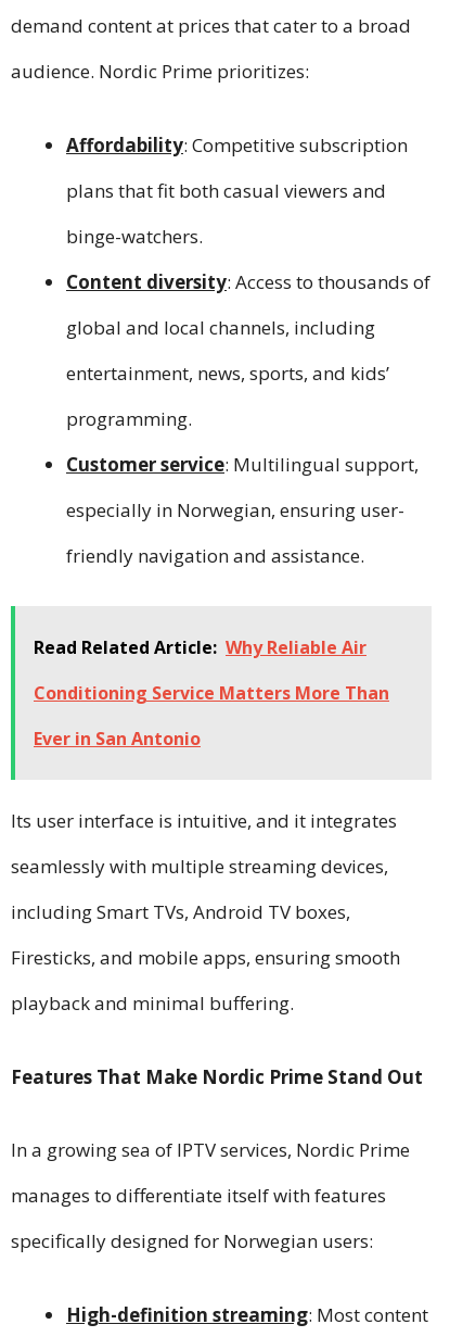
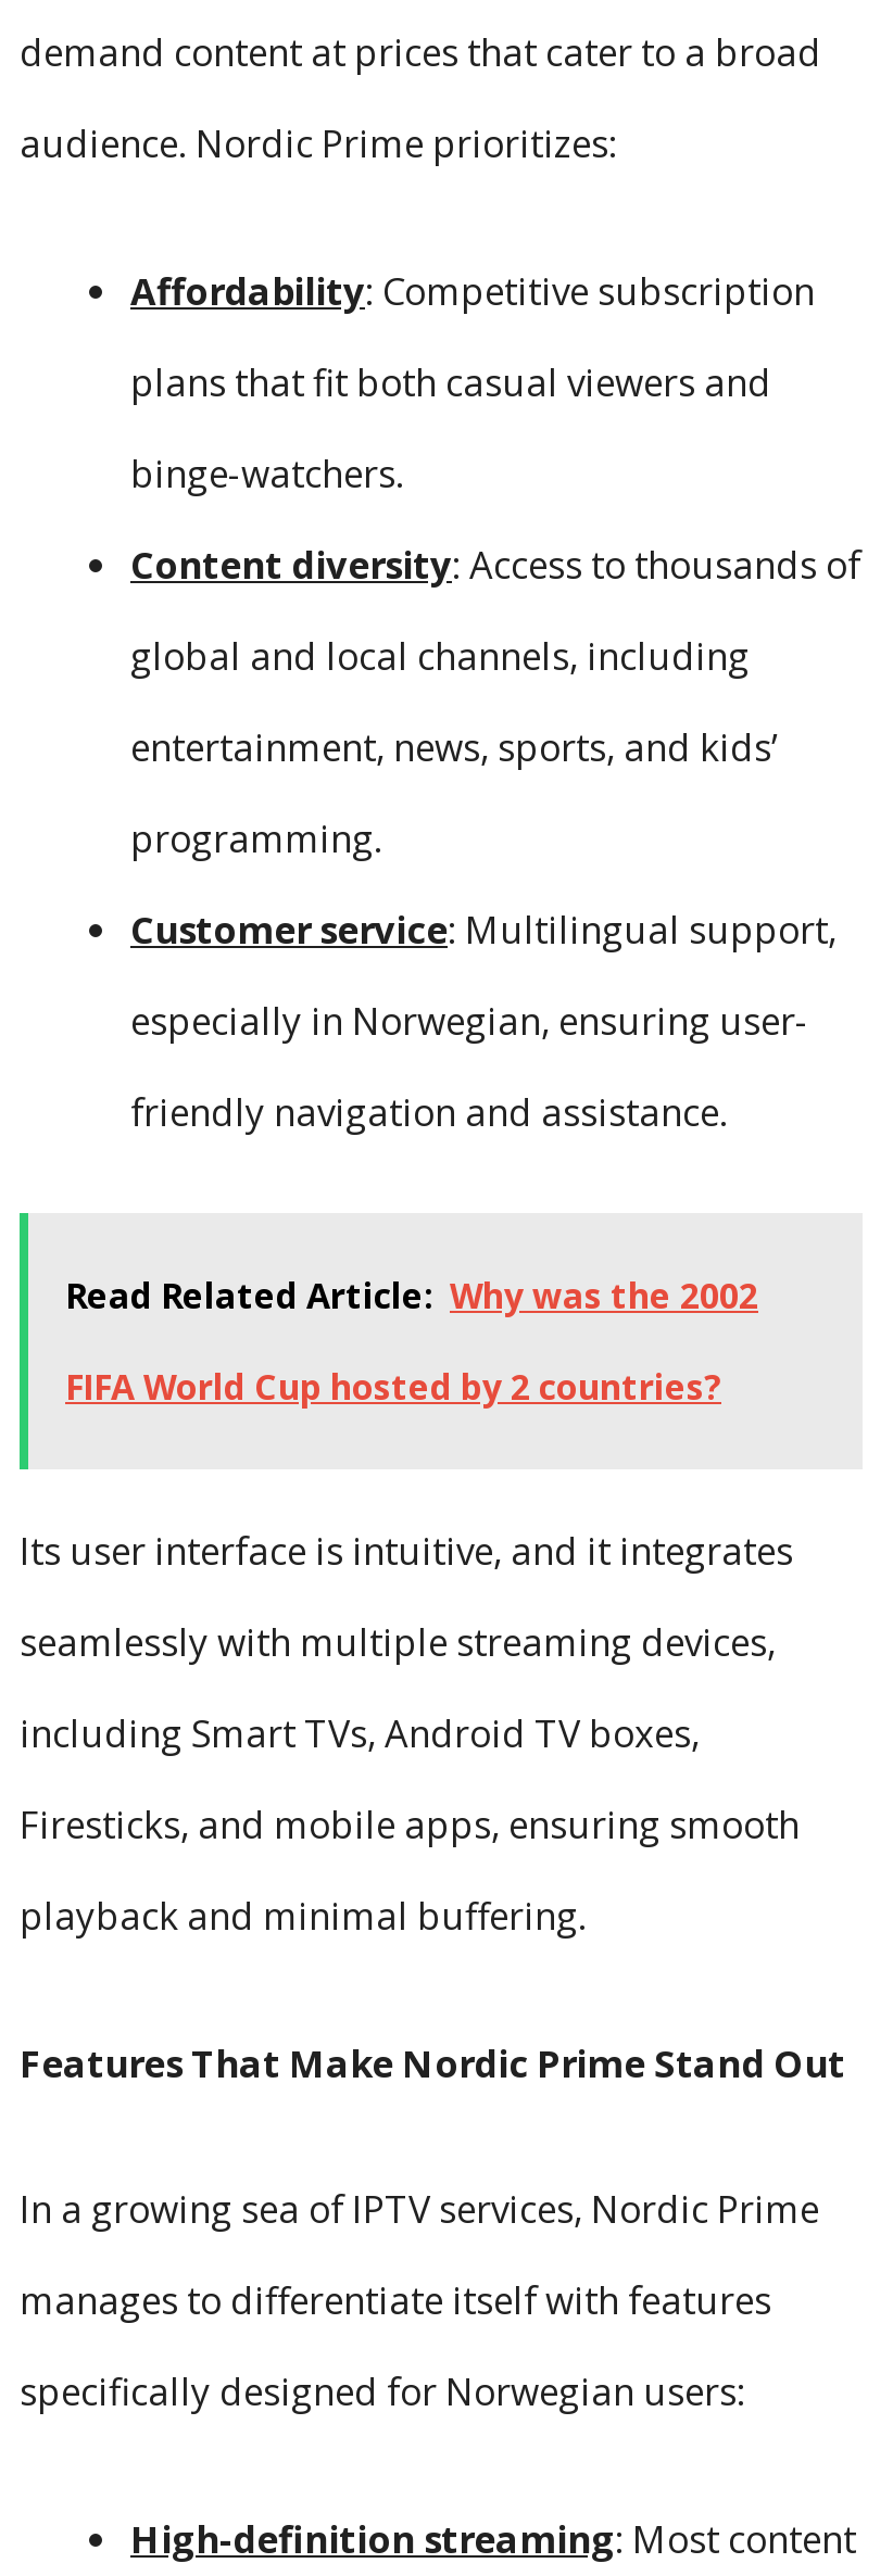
- Read Related Article: Why Reliable Air
- Conditioning Service Matters More Than
- Ever in San Antonio
+ Read Related Article: Why was the 2002
+ FIFA World Cup hosted by 2 countries?
